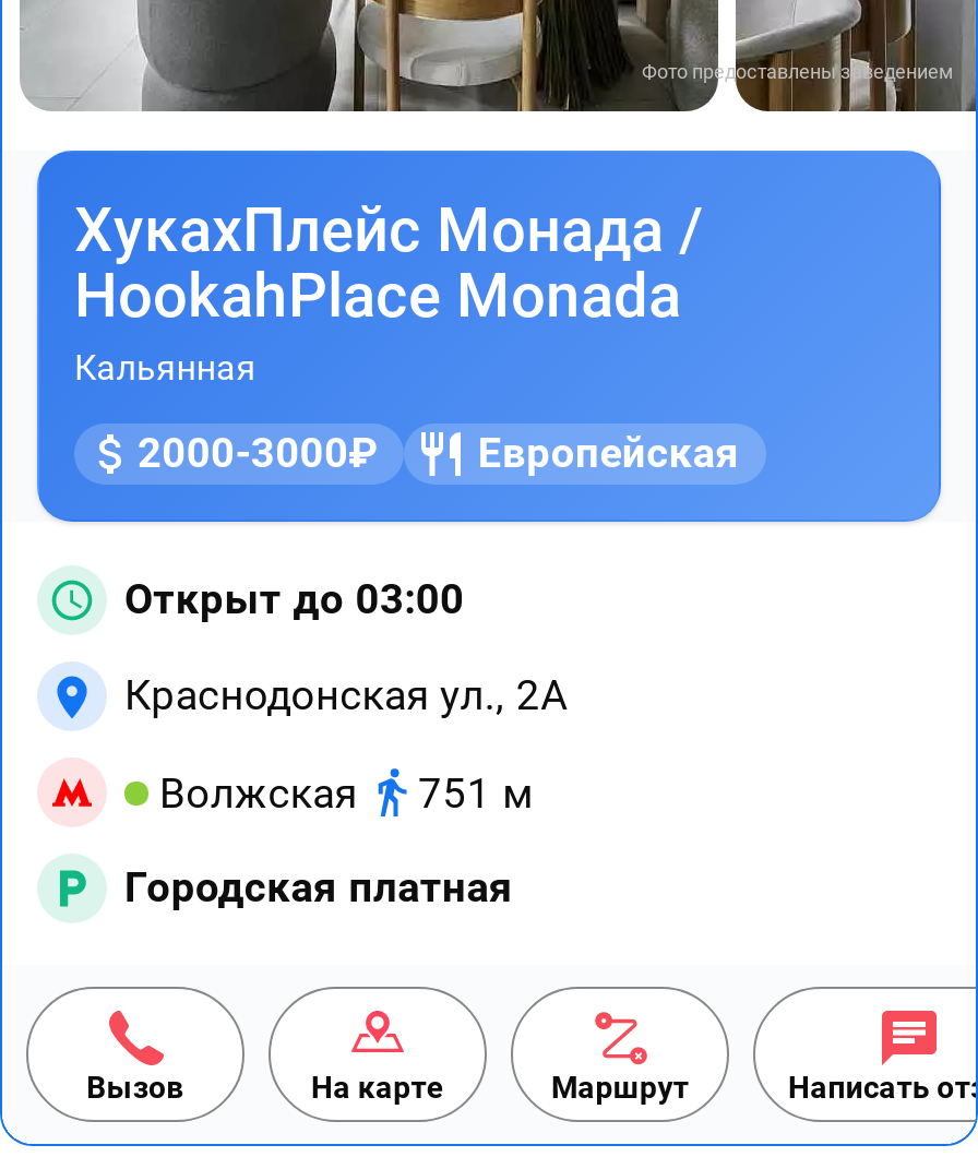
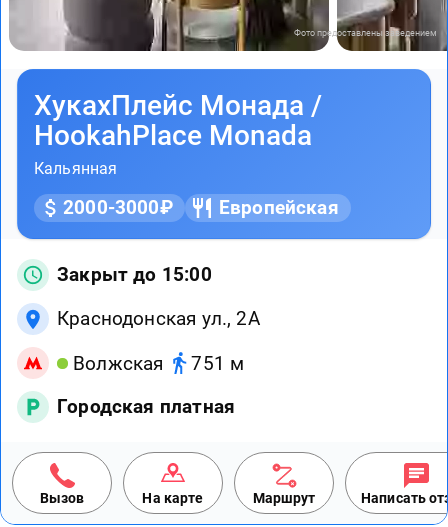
- Открыт до 03:00
+ Закрыт до 15:00
